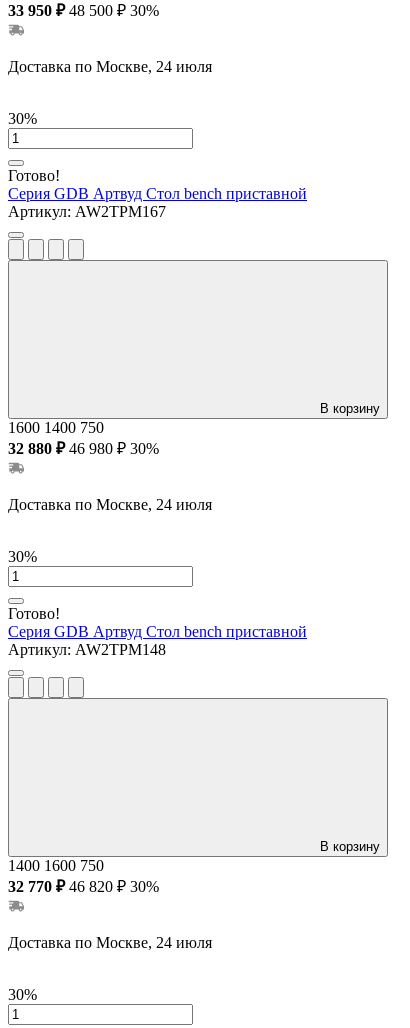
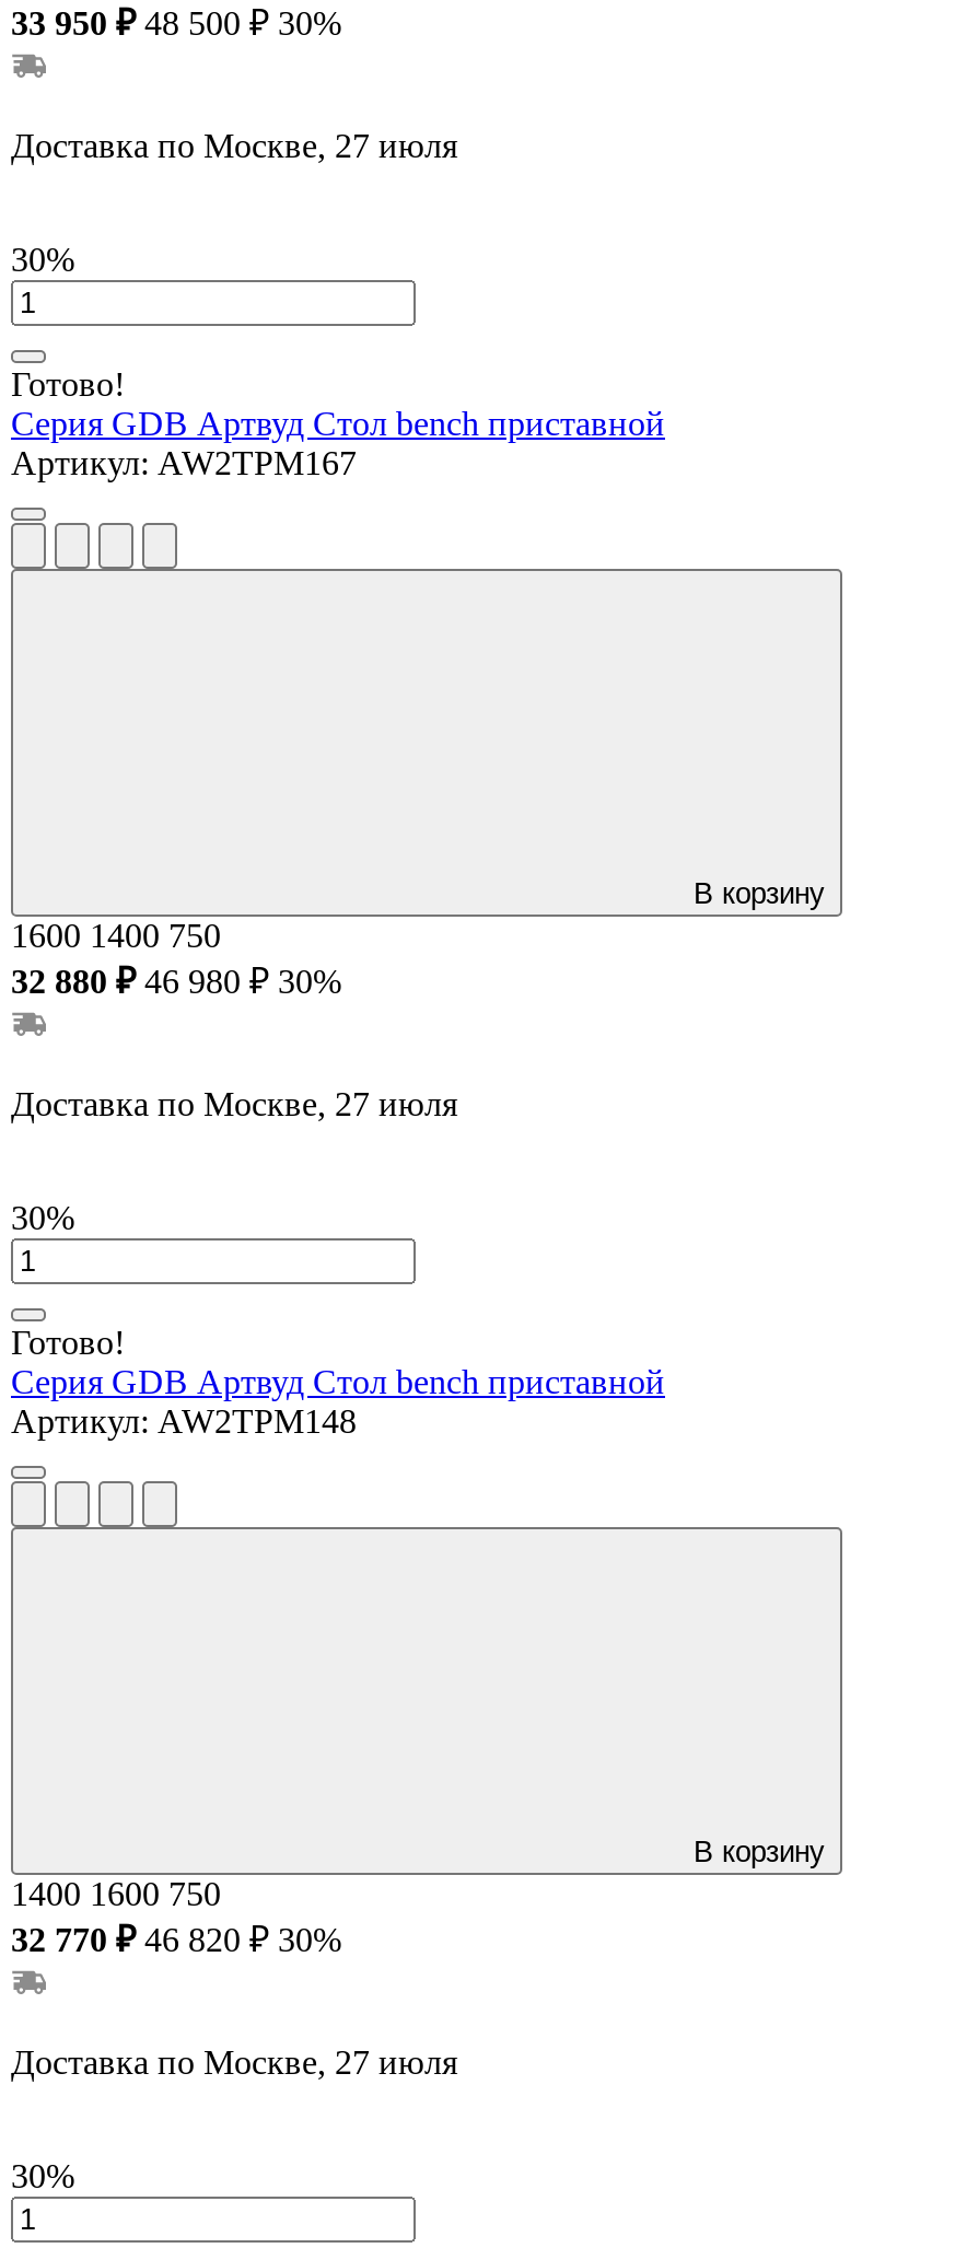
- Доставка по Москве, 24 июля
+ Доставка по Москве, 27 июля

- Доставка по Москве, 24 июля
+ Доставка по Москве, 27 июля

- Доставка по Москве, 24 июля
+ Доставка по Москве, 27 июля
